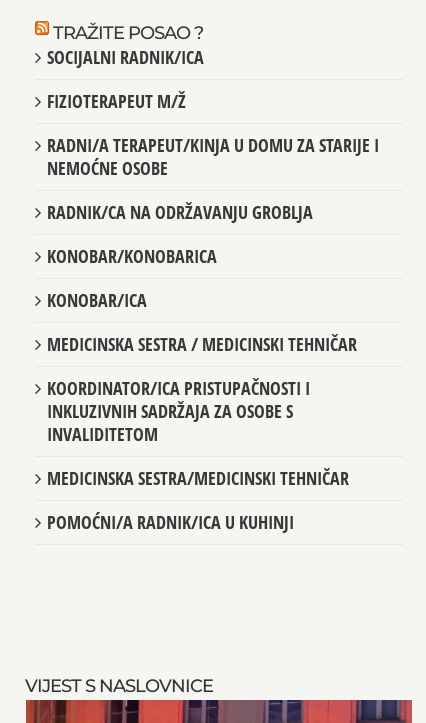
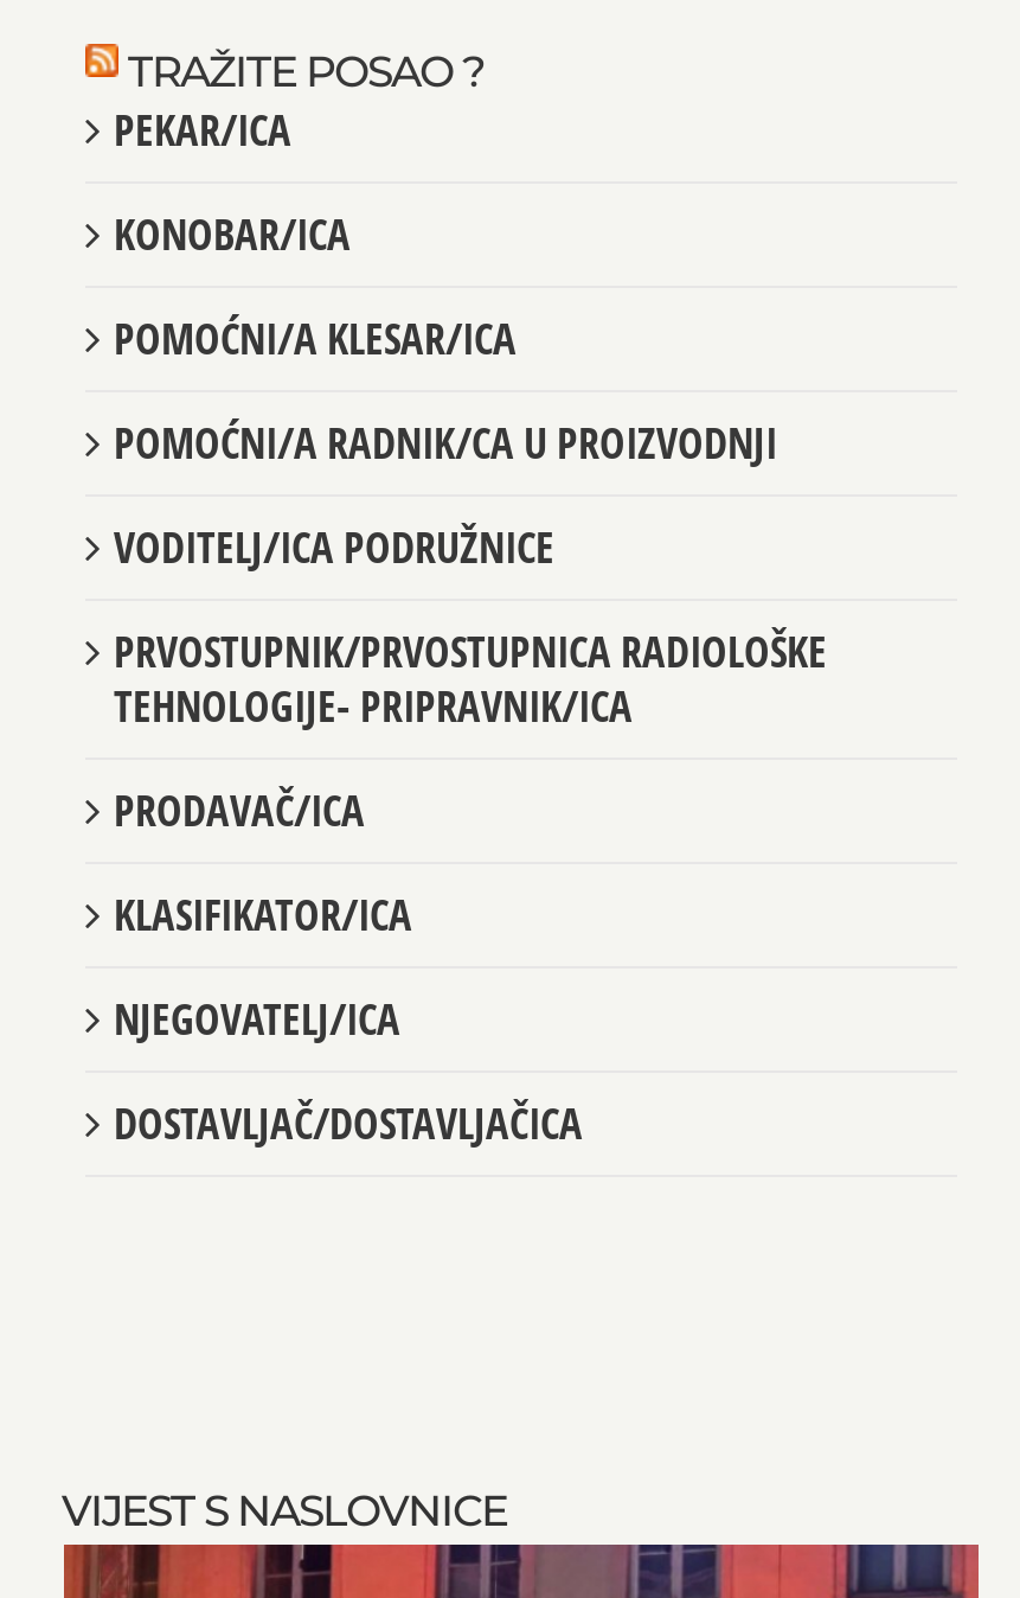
- SOCIJALNI RADNIK/ICA
- FIZIOTERAPEUT M/Ž
- RADNI/A TERAPEUT/KINJA U DOMU ZA STARIJE I
- NEMOĆNE OSOBE
- RADNIK/CA NA ODRŽAVANJU GROBLJA
- KONOBAR/KONOBARICA
+ PEKAR/ICA

moved up: KONOBAR/ICA

- MEDICINSKA SESTRA / MEDICINSKI TEHNIČAR
- KOORDINATOR/ICA PRISTUPAČNOSTI I
- INKLUZIVNIH SADRŽAJA ZA OSOBE S
- INVALIDITETOM
- MEDICINSKA SESTRA/MEDICINSKI TEHNIČAR
- POMOĆNI/A RADNIK/ICA U KUHINJI
+ POMOĆNI/A KLESAR/ICA
+ POMOĆNI/A RADNIK/CA U PROIZVODNJI
+ VODITELJ/ICA PODRUŽNICE
+ PRVOSTUPNIK/PRVOSTUPNICA RADIOLOŠKE
+ TEHNOLOGIJE- PRIPRAVNIK/ICA
+ PRODAVAČ/ICA
+ KLASIFIKATOR/ICA
+ NJEGOVATELJ/ICA
+ DOSTAVLJAČ/DOSTAVLJAČICA
